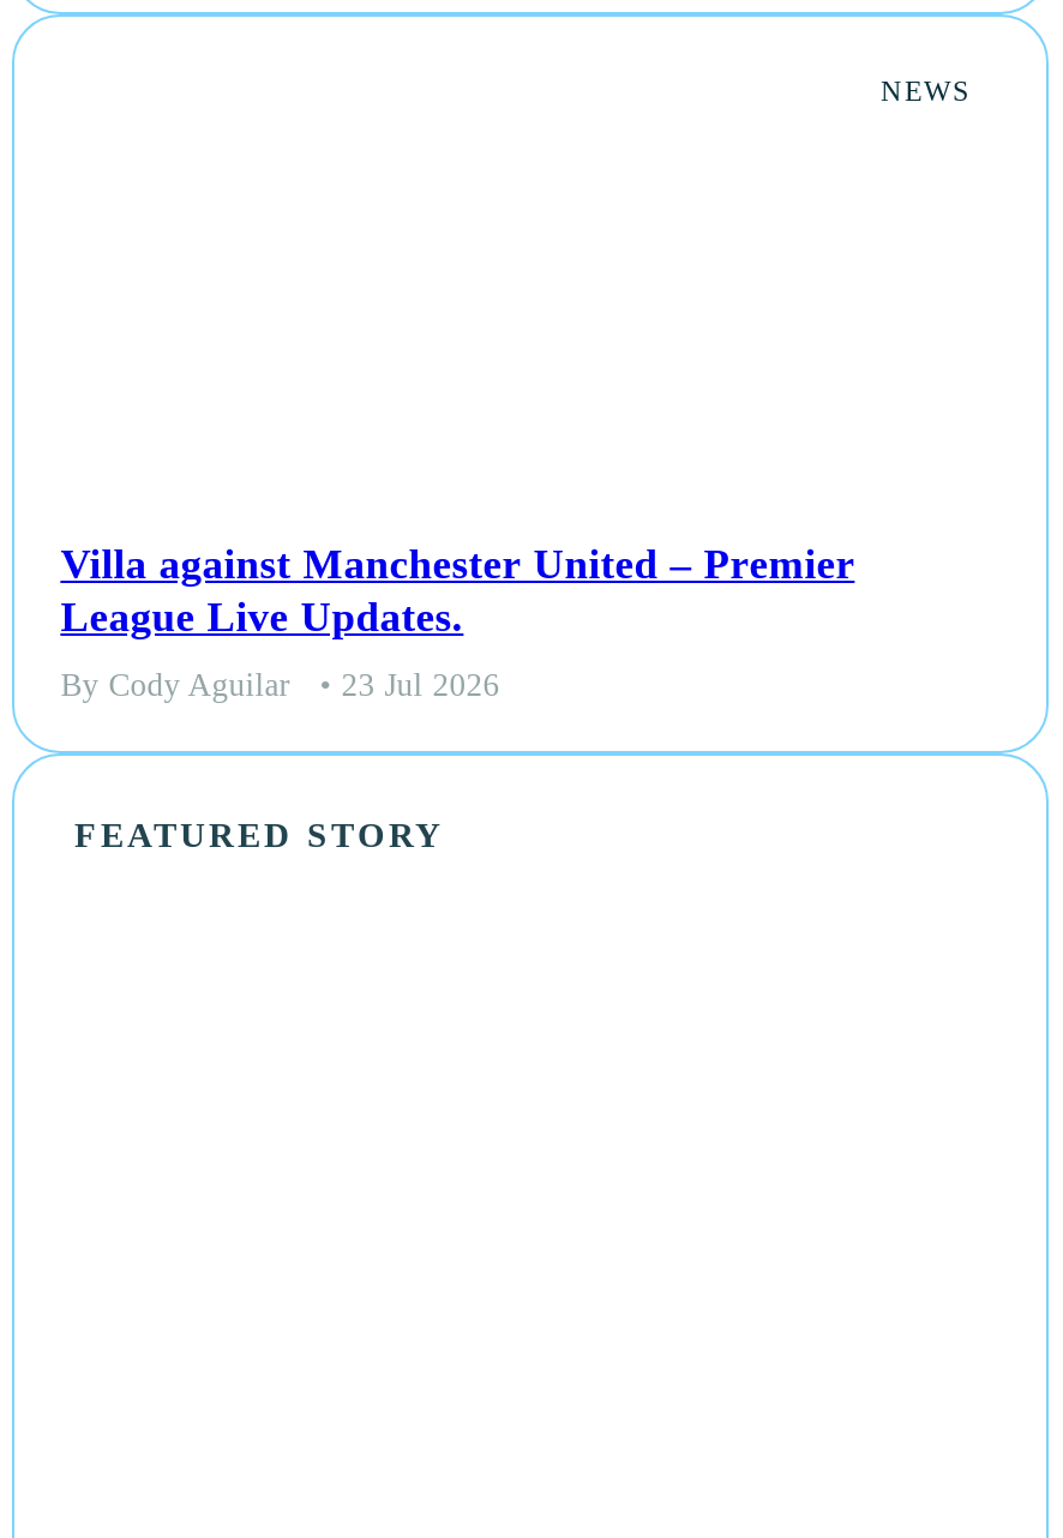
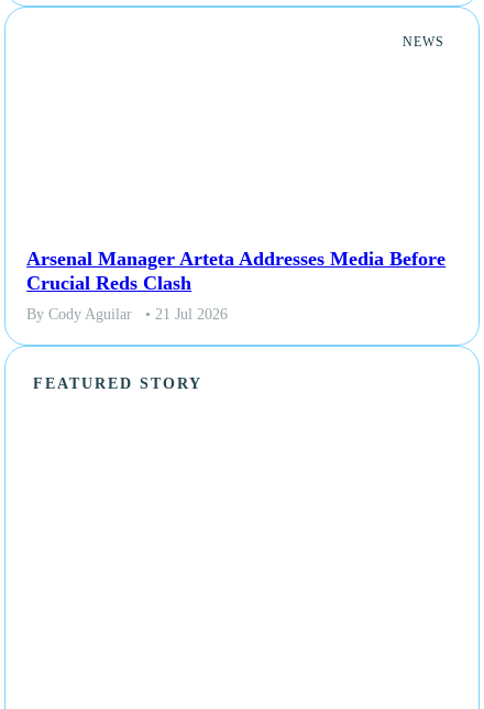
- Villa against Manchester United – Premier
- League Live Updates.
+ Arsenal Manager Arteta Addresses Media Before
+ Crucial Reds Clash

- By Cody Aguilar • 23 Jul 2026
+ By Cody Aguilar • 21 Jul 2026
